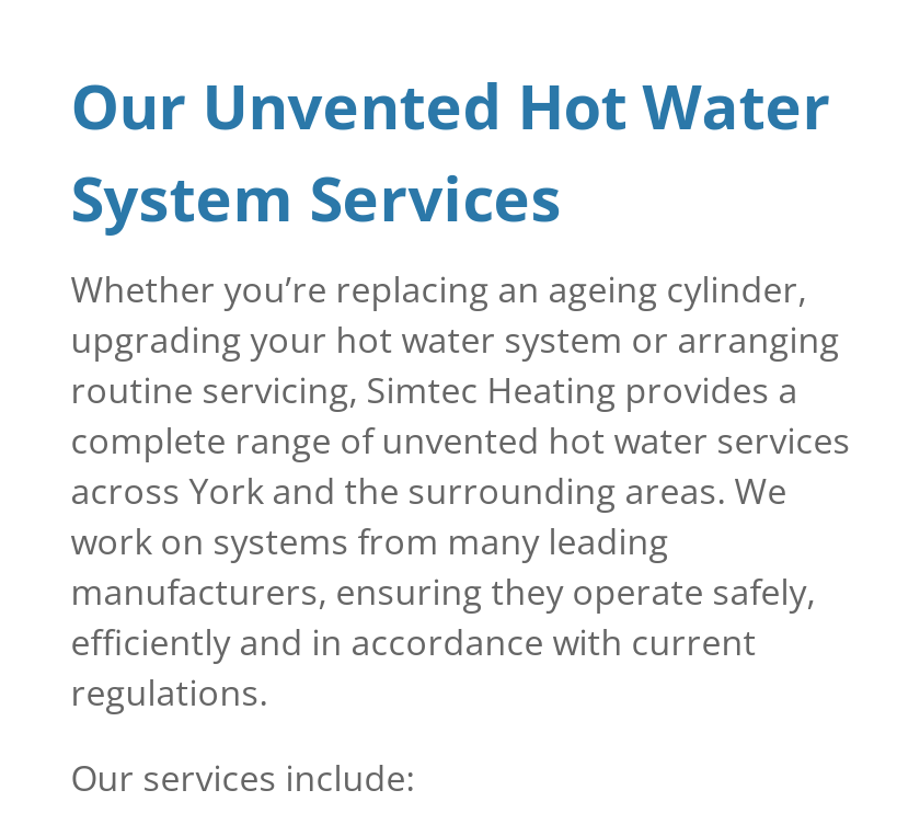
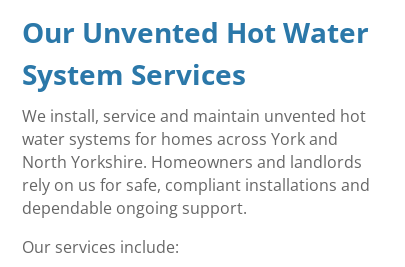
- Whether you’re replacing an ageing cylinder,
- upgrading your hot water system or arranging
- routine servicing, Simtec Heating provides a
- complete range of unvented hot water services
- across York and the surrounding areas. We
- work on systems from many leading
- manufacturers, ensuring they operate safely,
- efficiently and in accordance with current
- regulations.
+ We install, service and maintain unvented hot
+ water systems for homes across York and
+ North Yorkshire. Homeowners and landlords
+ rely on us for safe, compliant installations and
+ dependable ongoing support.
